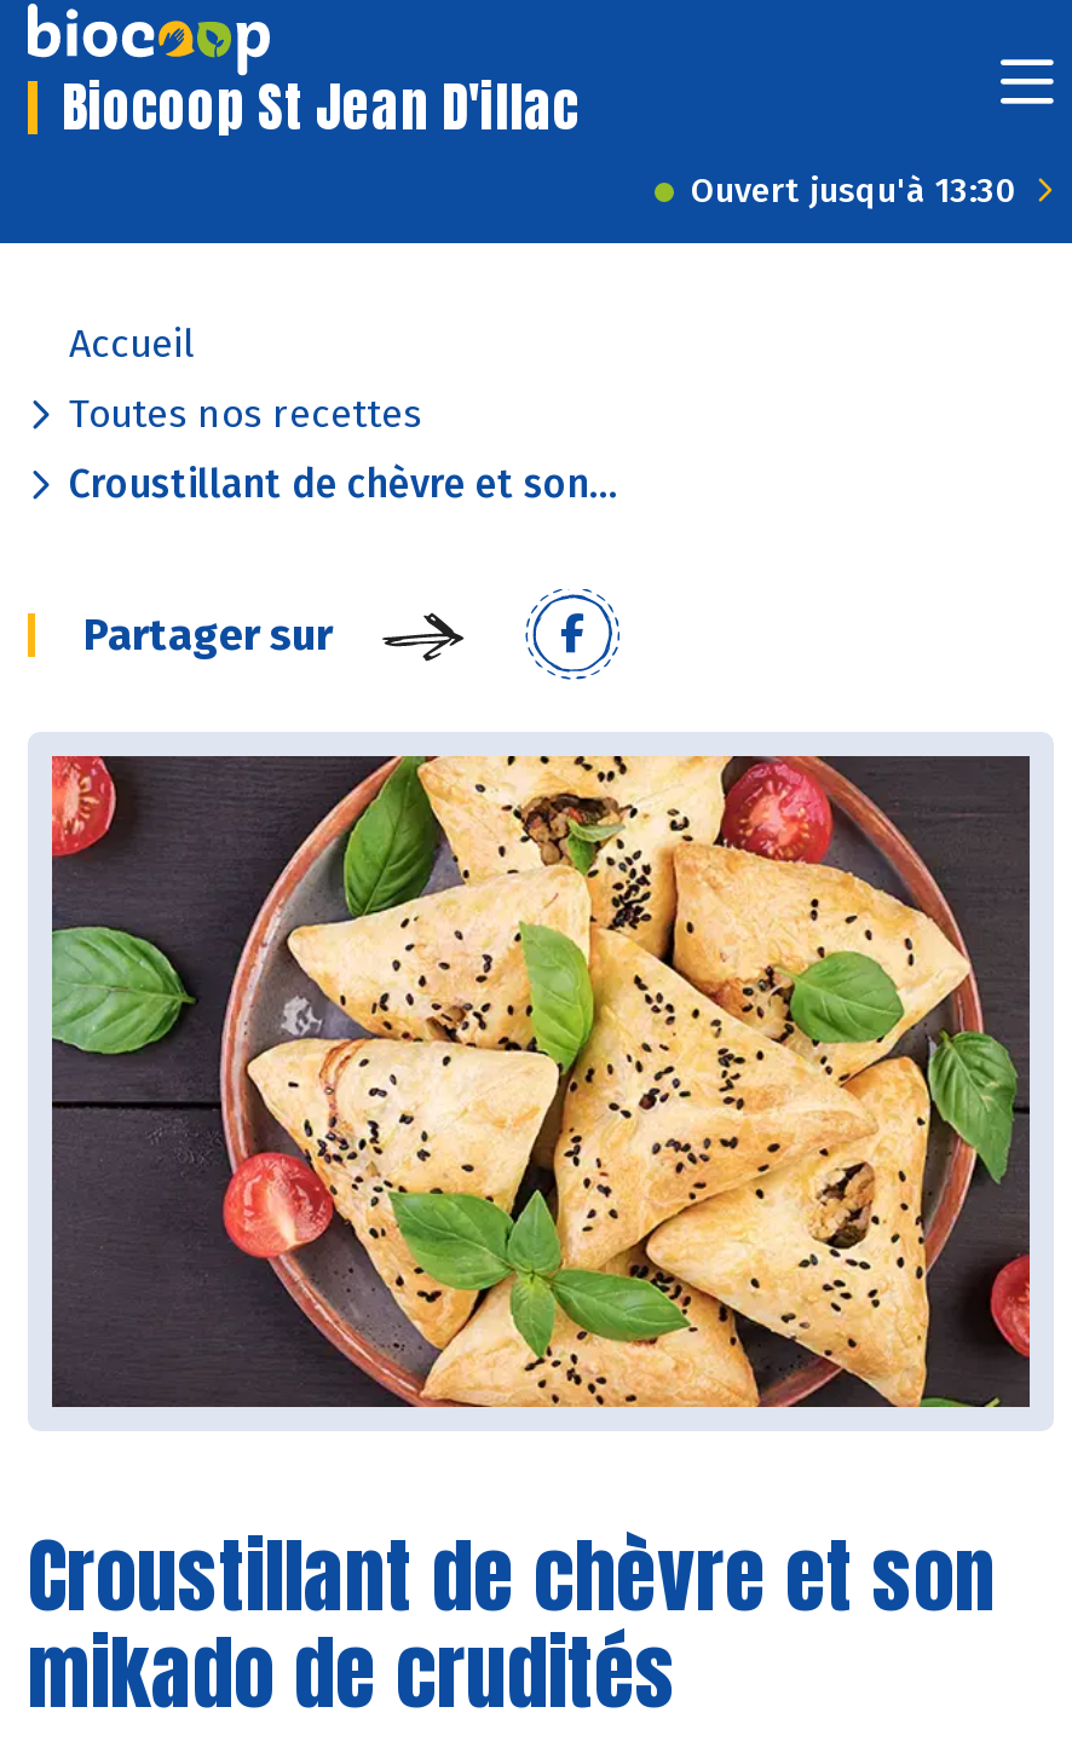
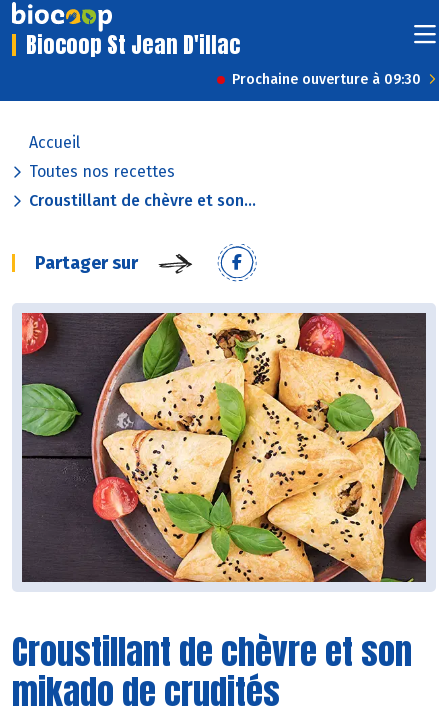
- Ouvert jusqu'à 13:30
+ Prochaine ouverture à 09:30
